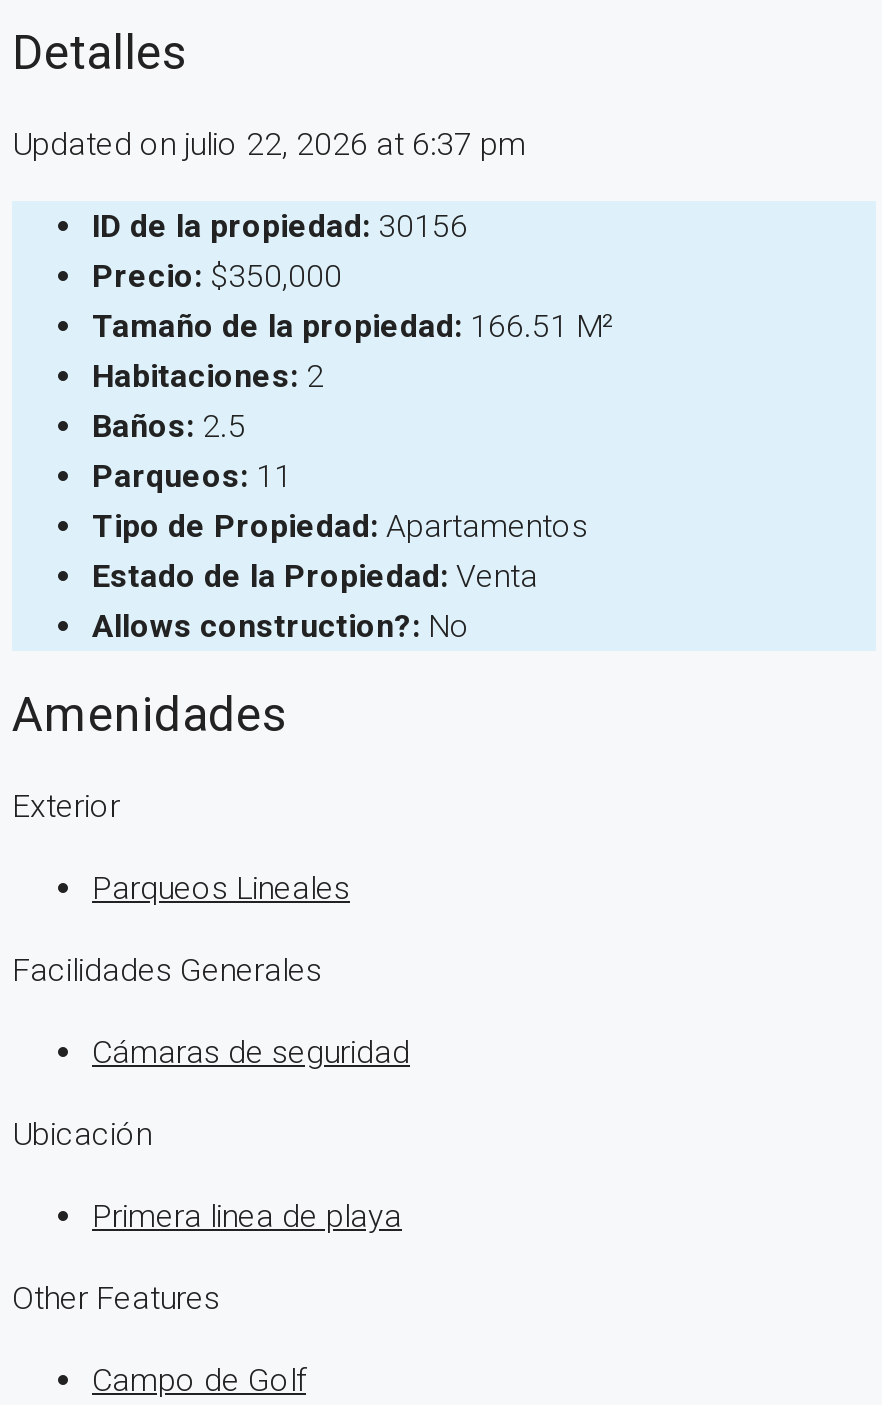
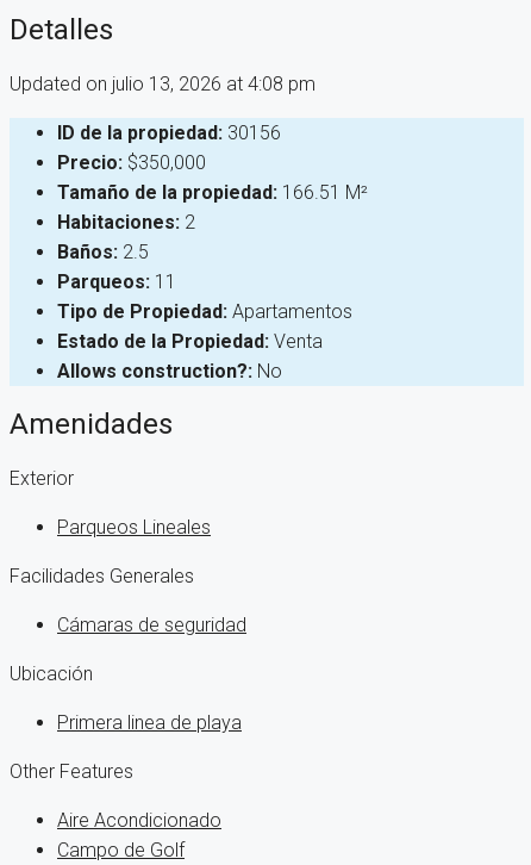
- Updated on julio 22, 2026 at 6:37 pm
+ Updated on julio 13, 2026 at 4:08 pm

+ Aire Acondicionado
